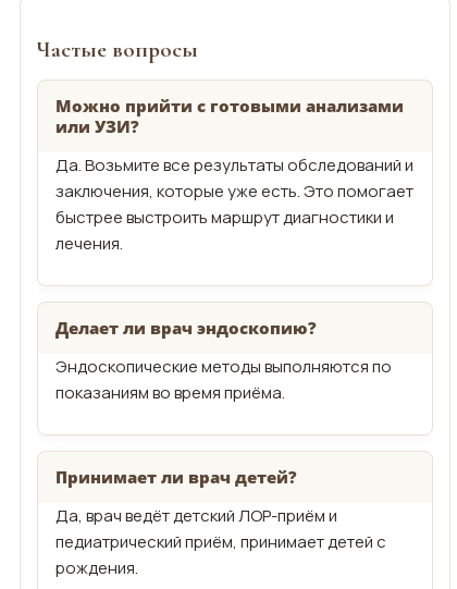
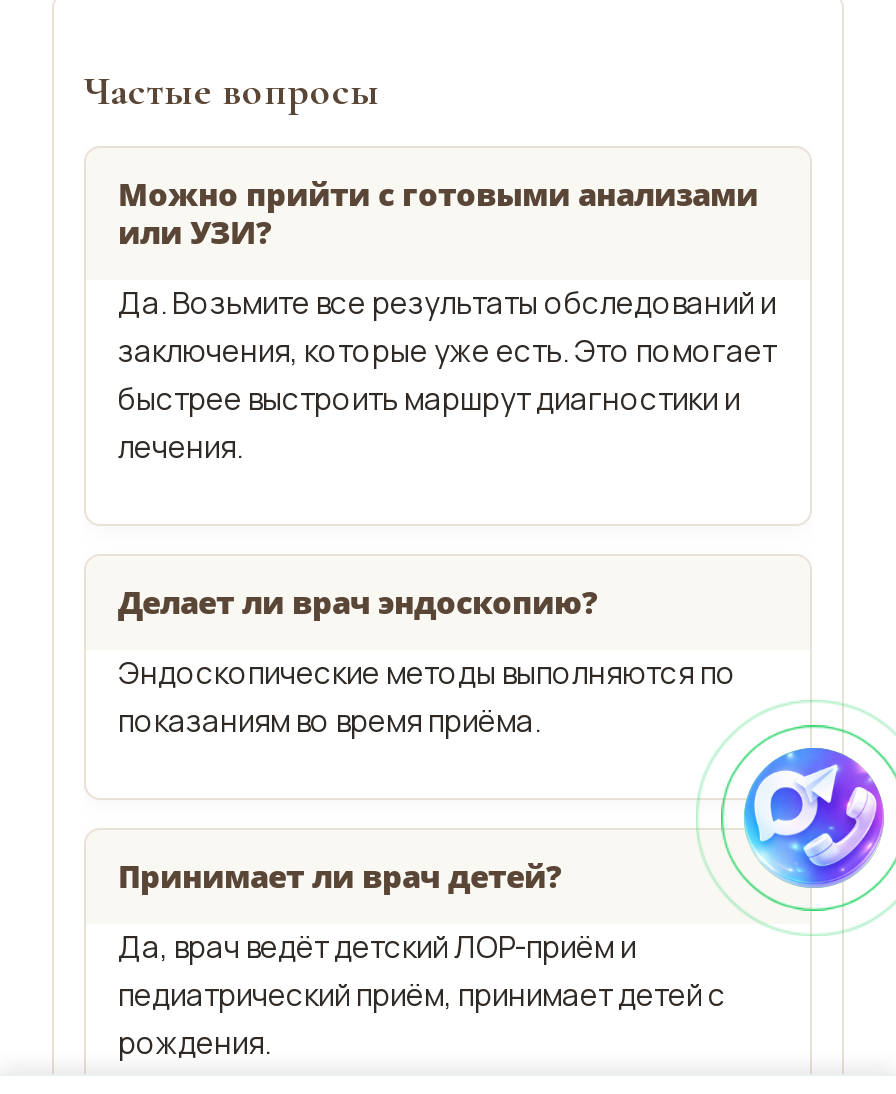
+ [image]
